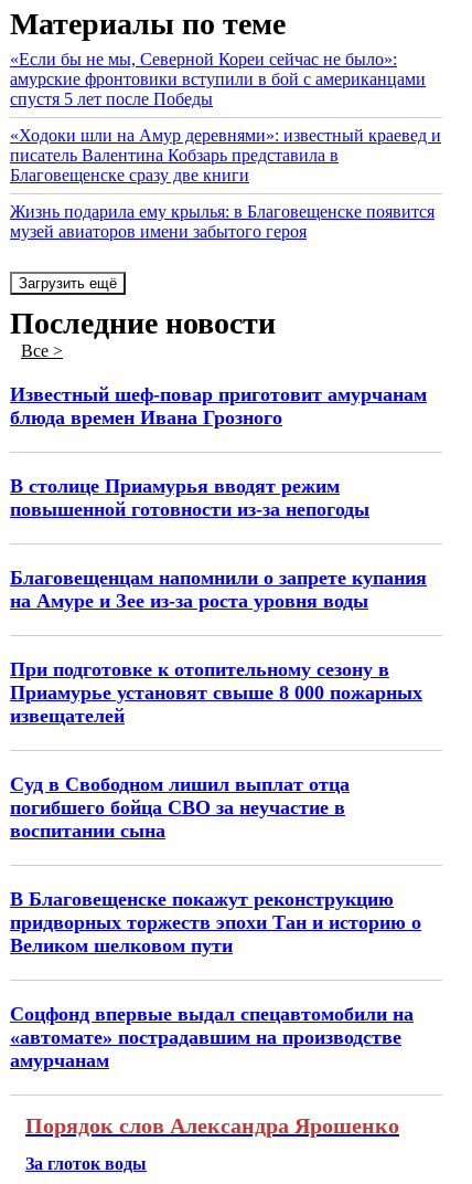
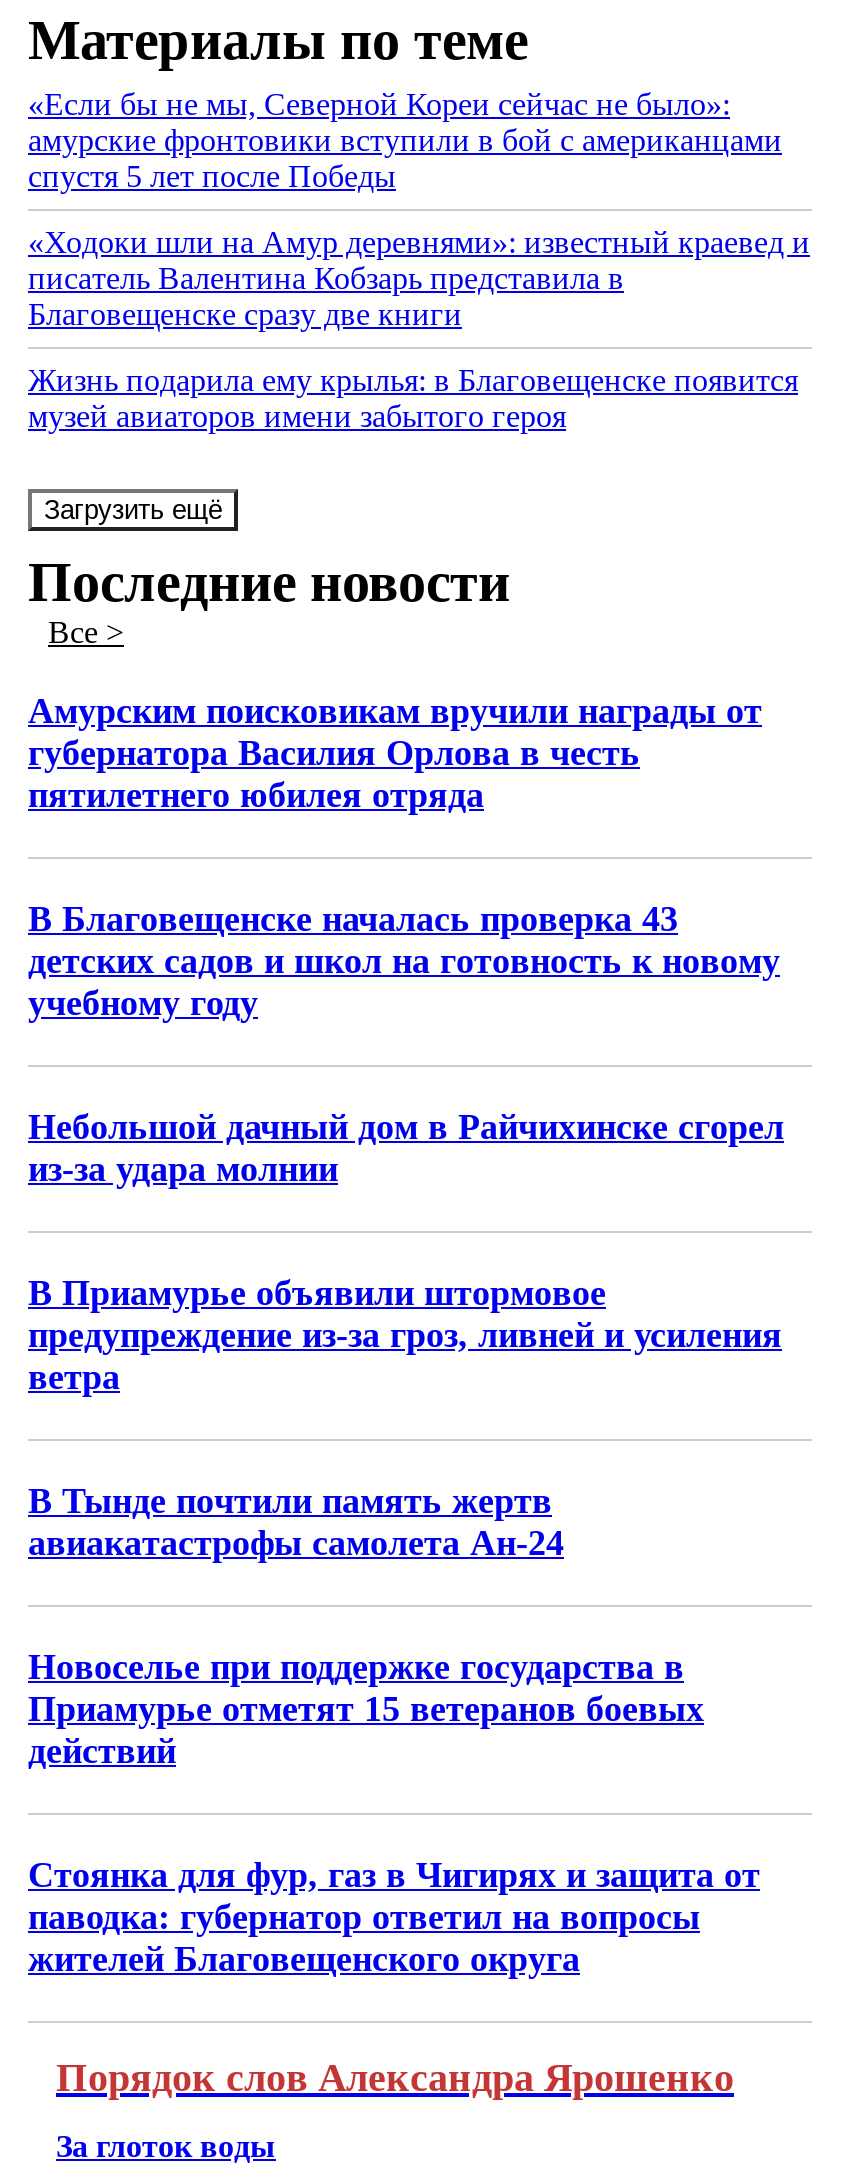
- Известный шеф-повар приготовит амурчанам
- блюда времен Ивана Грозного
+ Амурским поисковикам вручили награды от
+ губернатора Василия Орлова в честь
+ пятилетнего юбилея отряда

- В столице Приамурья вводят режим
- повышенной готовности из-за непогоды
+ В Благовещенске началась проверка 43
+ детских садов и школ на готовность к новому
+ учебному году

- Благовещенцам напомнили о запрете купания
- на Амуре и Зее из-за роста уровня воды
+ Небольшой дачный дом в Райчихинске сгорел
+ из-за удара молнии

- При подготовке к отопительному сезону в
- Приамурье установят свыше 8 000 пожарных
- извещателей
+ В Приамурье объявили штормовое
+ предупреждение из-за гроз, ливней и усиления
+ ветра

- Суд в Свободном лишил выплат отца
- погибшего бойца СВО за неучастие в
- воспитании сына
+ В Тынде почтили память жертв
+ авиакатастрофы самолета Ан-24

- В Благовещенске покажут реконструкцию
- придворных торжеств эпохи Тан и историю о
- Великом шелковом пути
+ Новоселье при поддержке государства в
+ Приамурье отметят 15 ветеранов боевых
+ действий

- Соцфонд впервые выдал спецавтомобили на
- «автомате» пострадавшим на производстве
- амурчанам
+ Стоянка для фур, газ в Чигирях и защита от
+ паводка: губернатор ответил на вопросы
+ жителей Благовещенского округа
